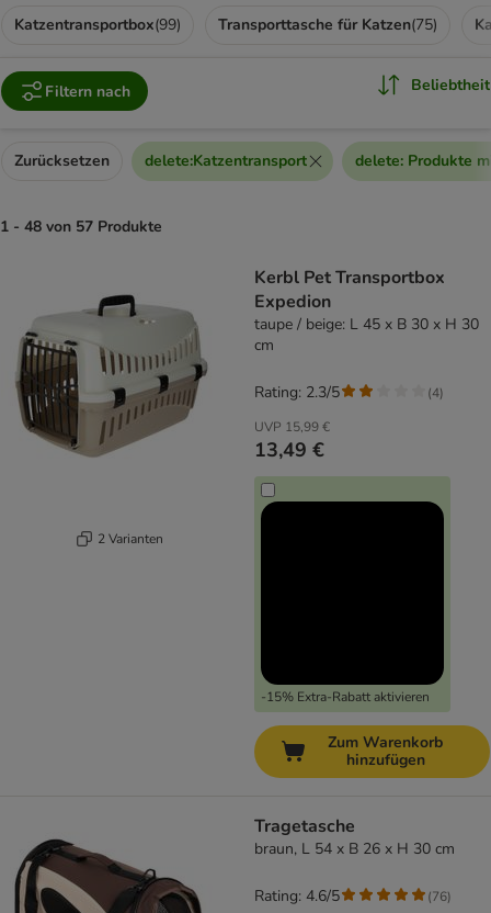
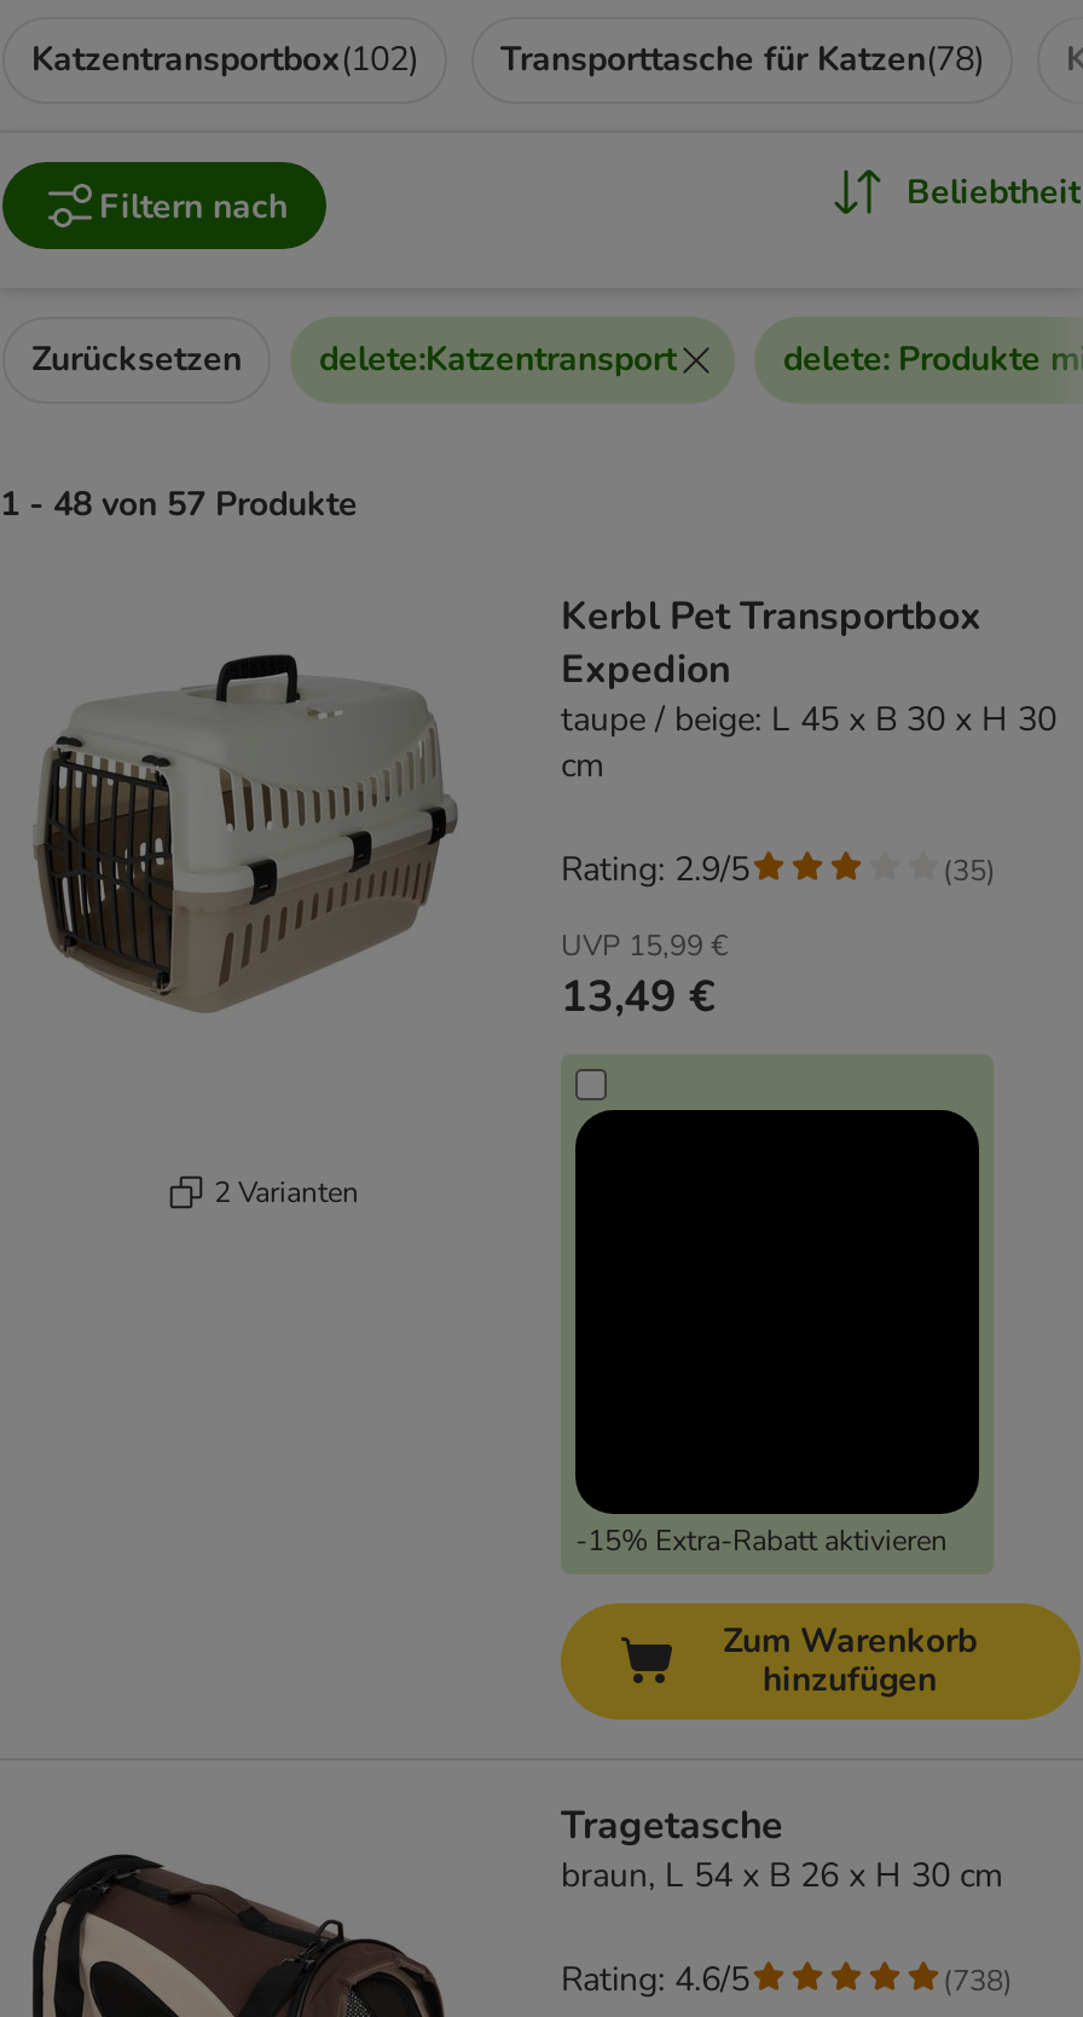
- Katzentransportbox(99)
+ Katzentransportbox(102)

- Transporttasche für Katzen(75)
+ Transporttasche für Katzen(78)

- Rating: 2.3/5
+ Rating: 2.9/5

- (4)
+ (35)

- (76)
+ (738)
